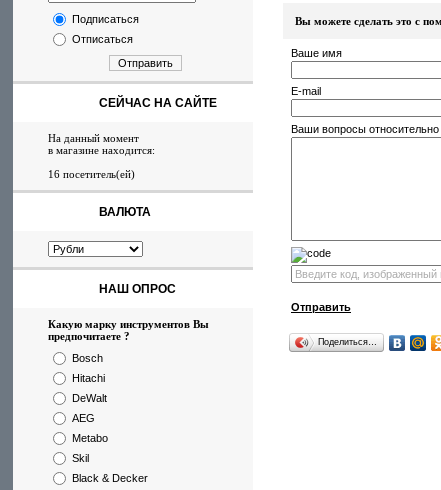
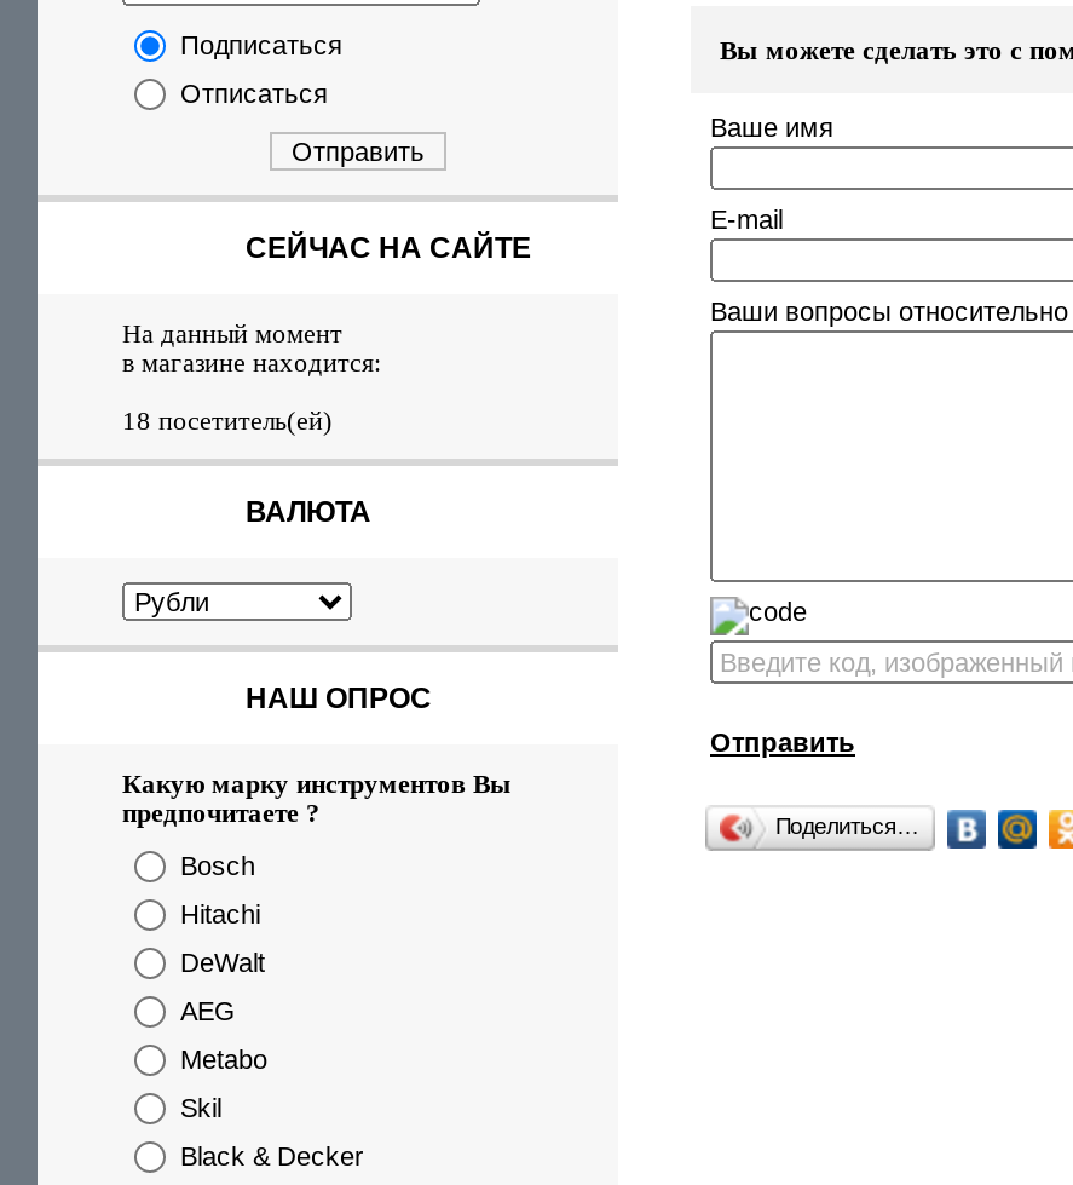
- 16 посетитель(ей)
+ 18 посетитель(ей)
